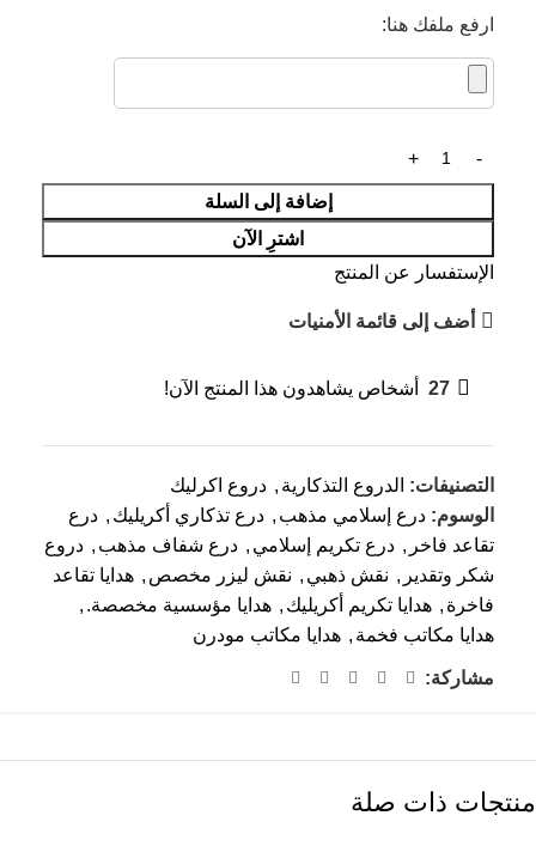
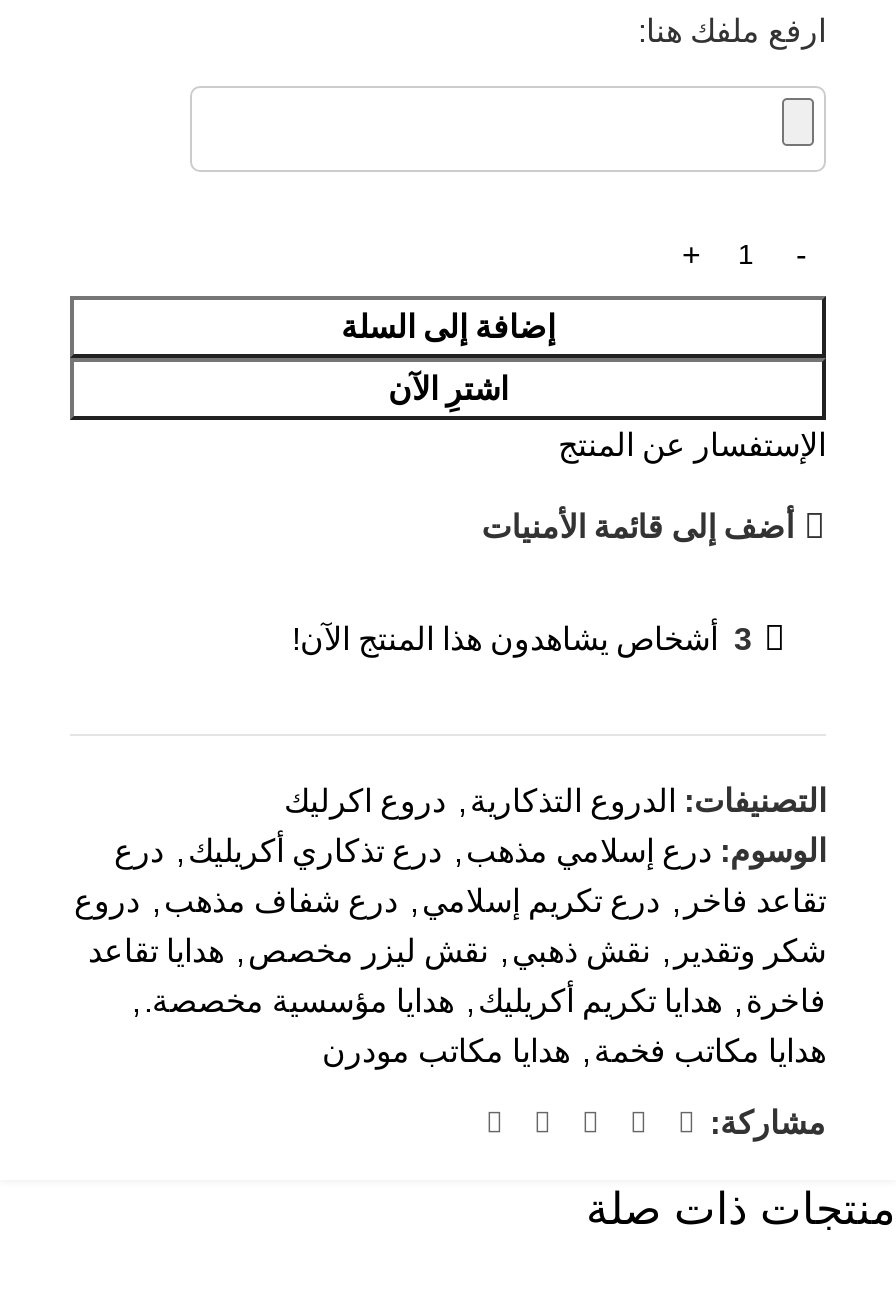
- 27 أشخاص يشاهدون هذا المنتج الآن!
+ 3 أشخاص يشاهدون هذا المنتج الآن!
